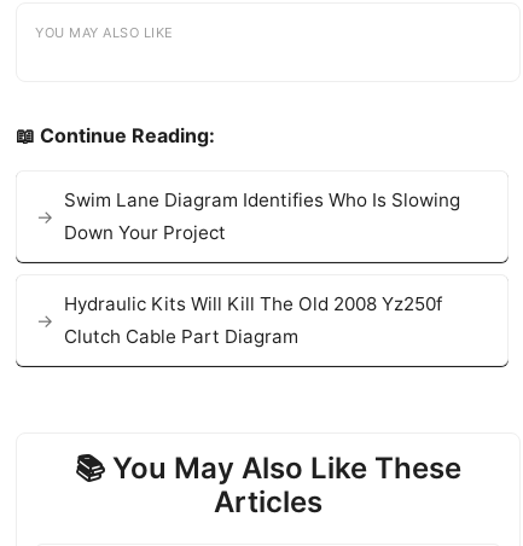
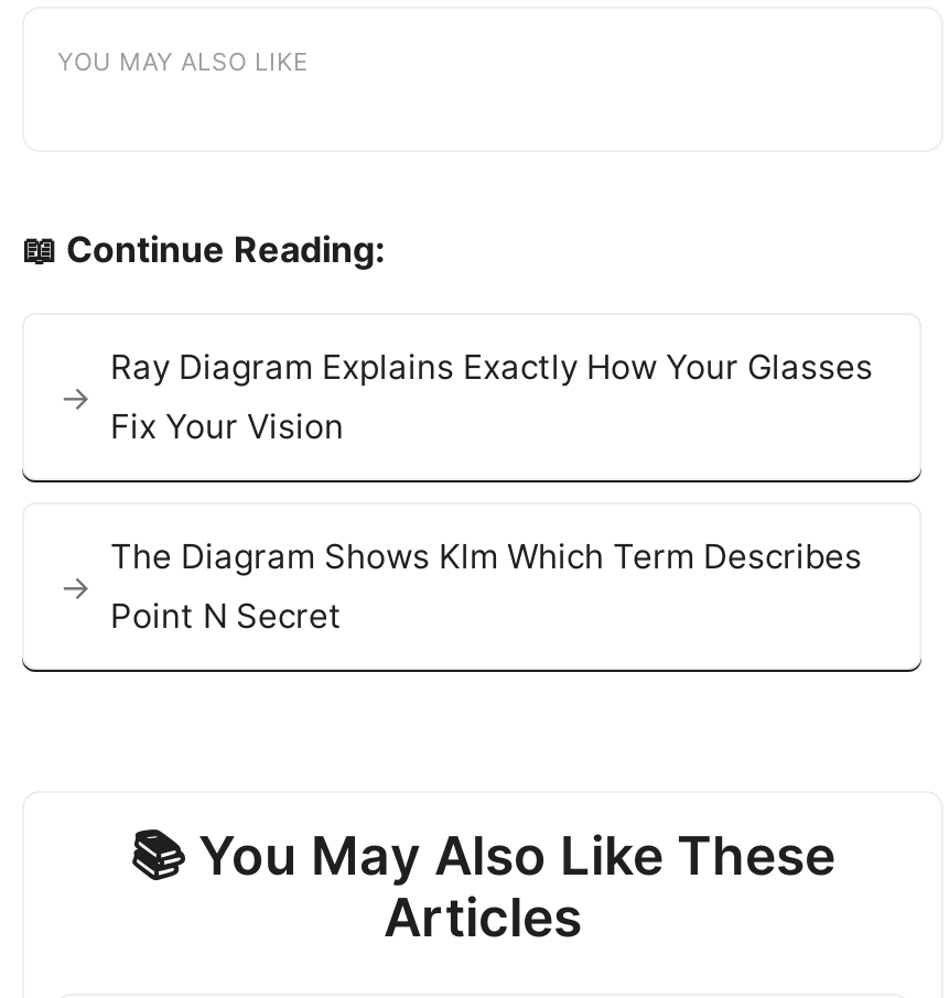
- Swim Lane Diagram Identifies Who Is Slowing
- Down Your Project
+ Ray Diagram Explains Exactly How Your Glasses
+ Fix Your Vision

- Hydraulic Kits Will Kill The Old 2008 Yz250f
- Clutch Cable Part Diagram
+ The Diagram Shows Klm Which Term Describes
+ Point N Secret
